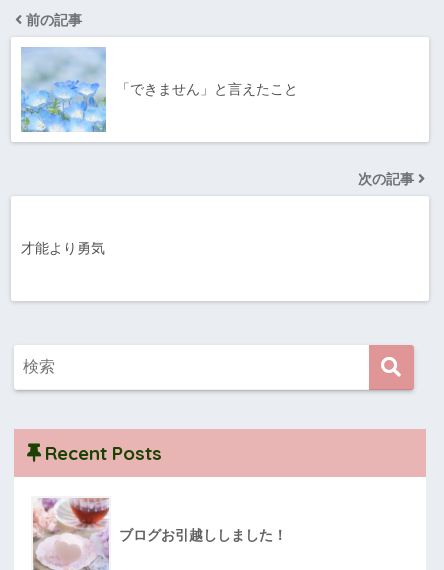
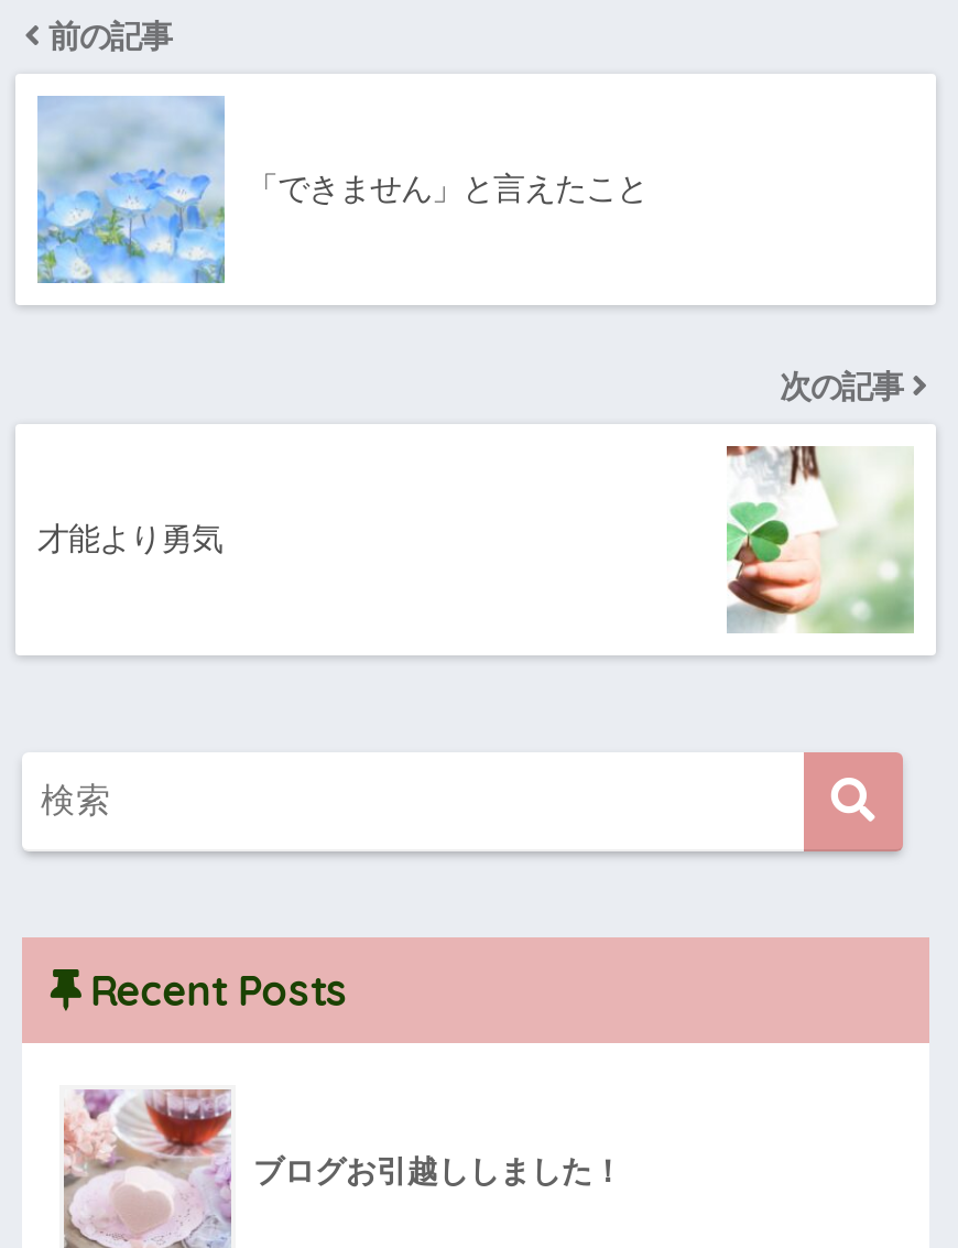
+ [image]
